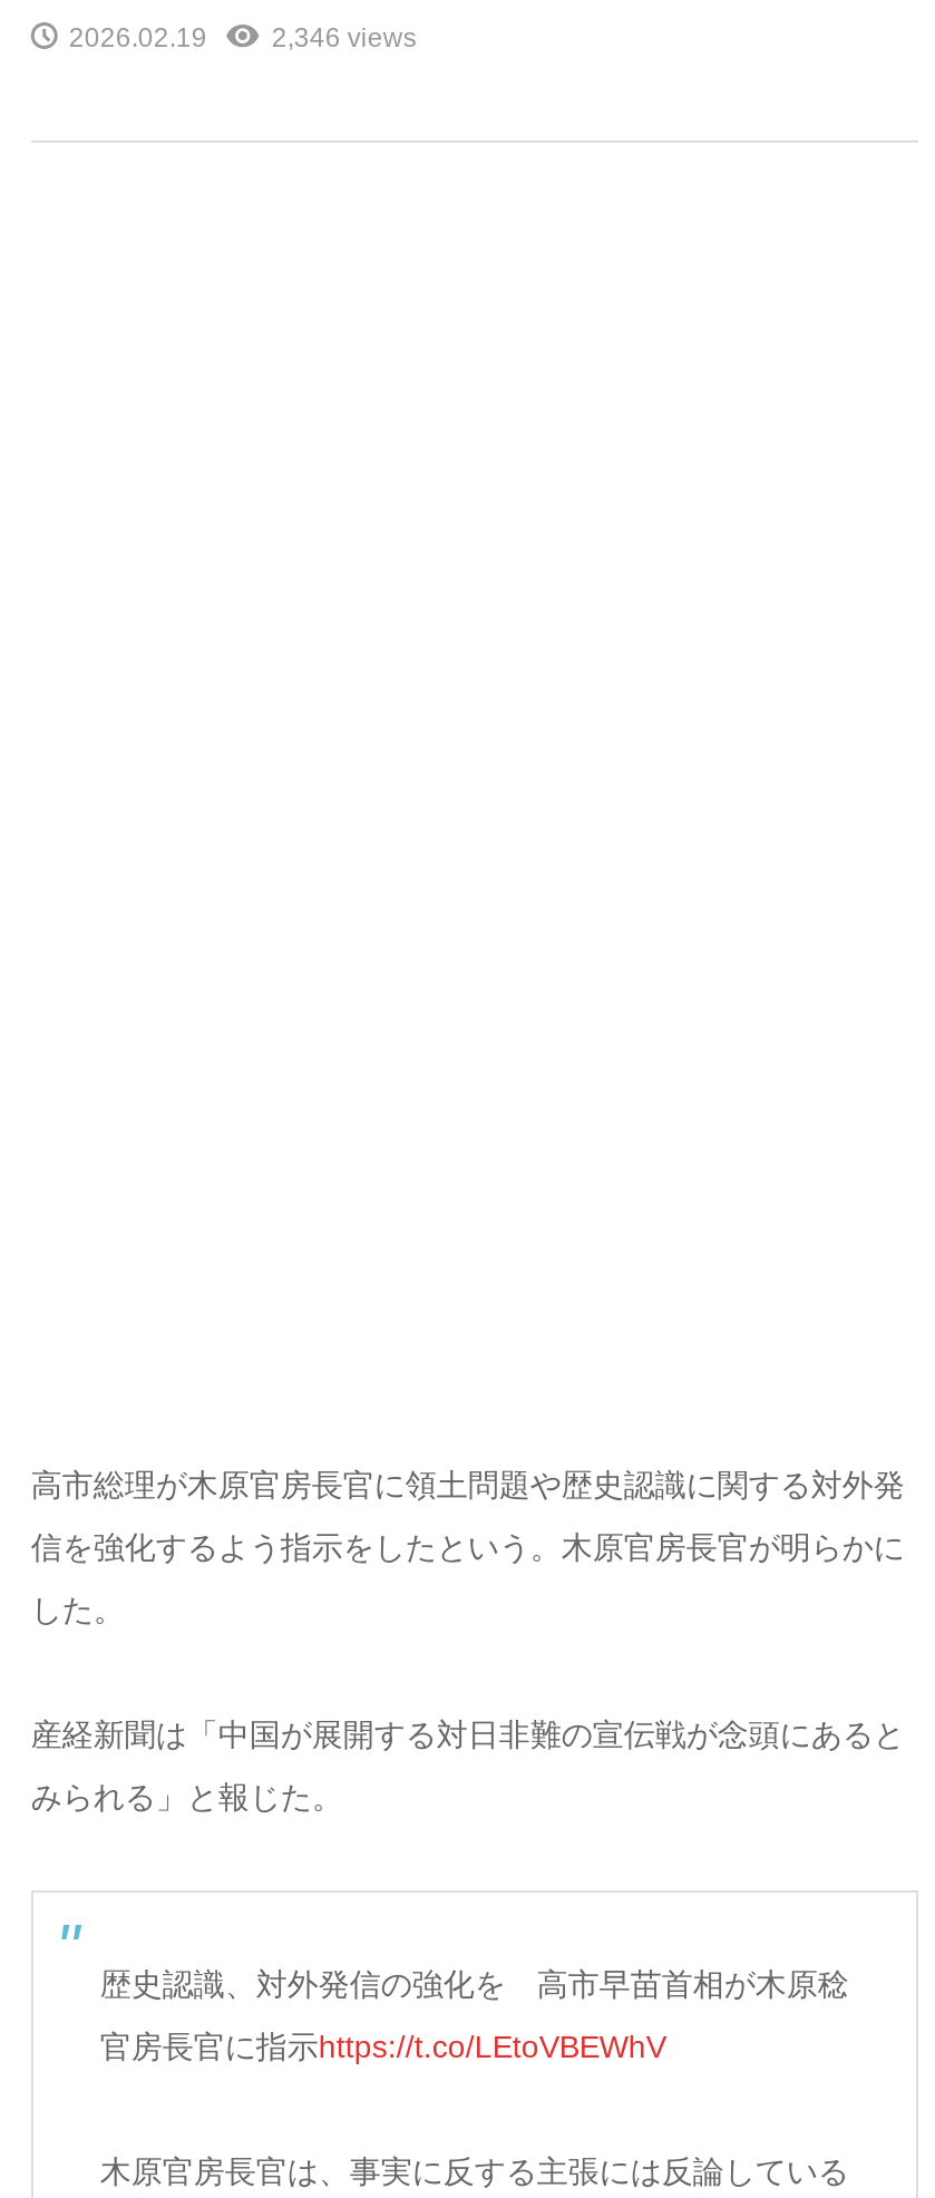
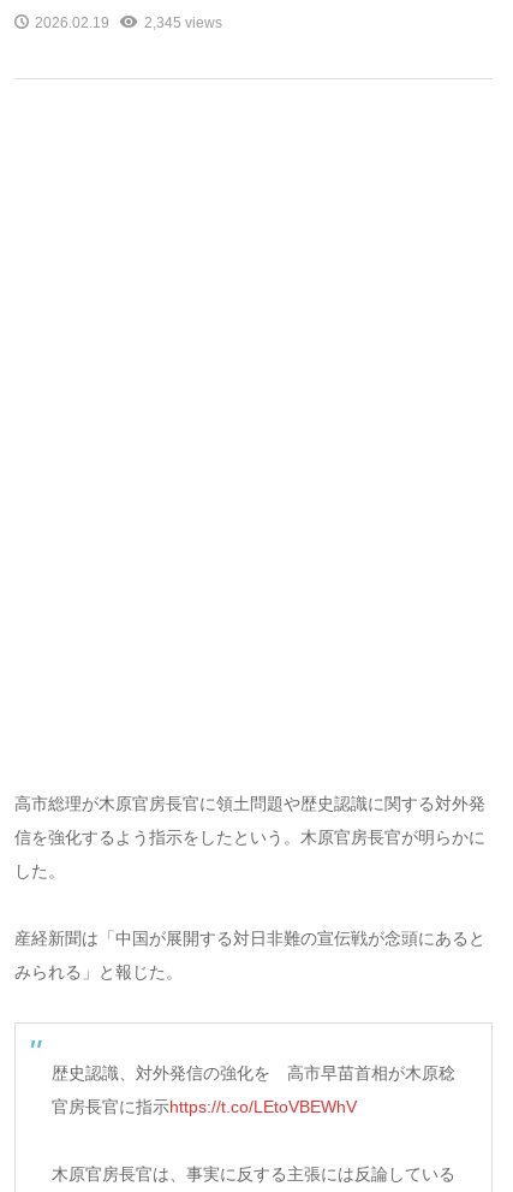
- 2,346 views
+ 2,345 views
